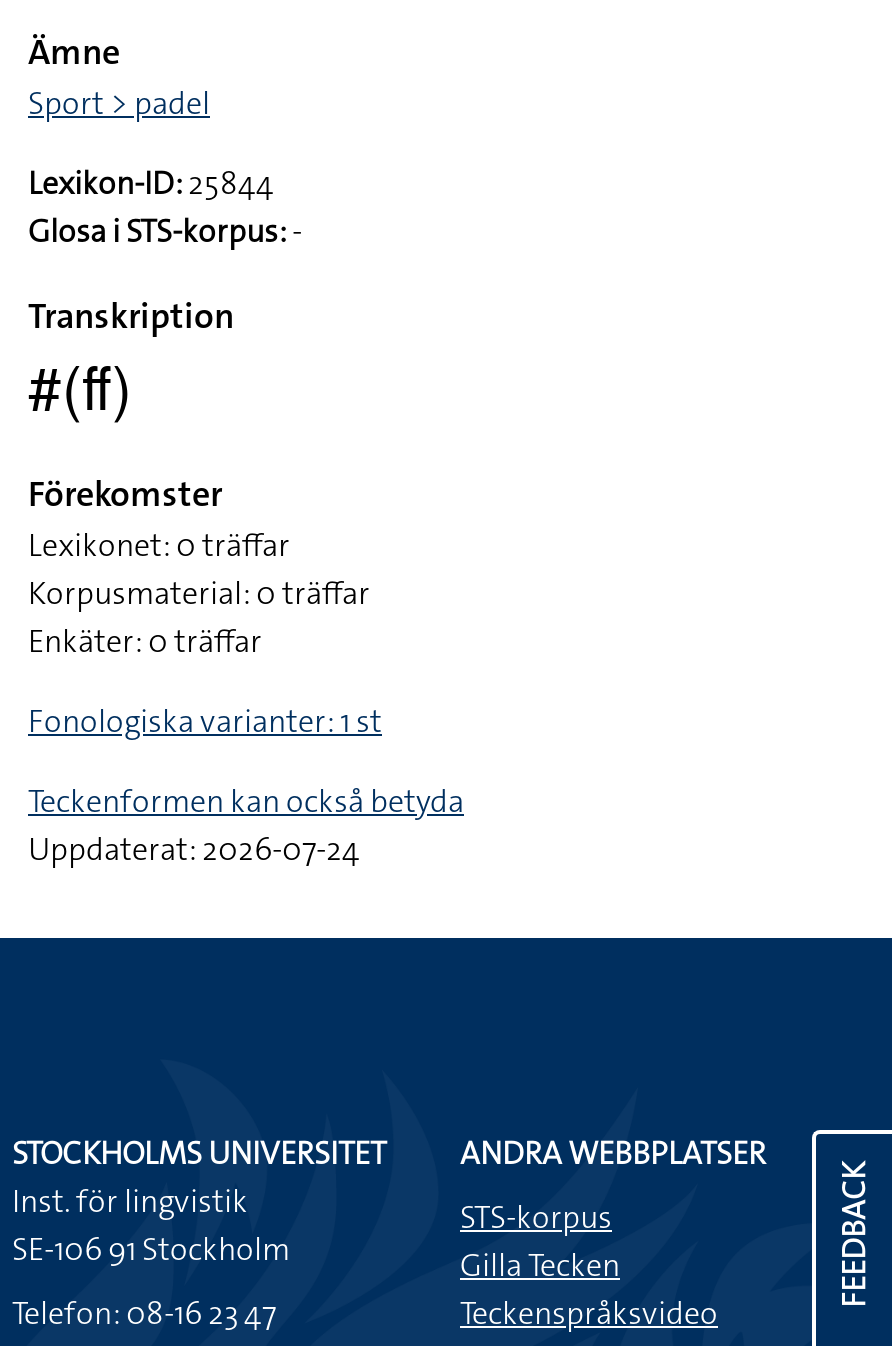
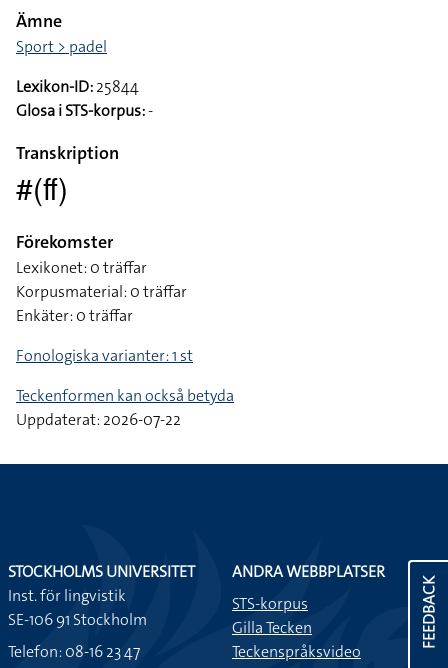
- Uppdaterat: 2026-07-24
+ Uppdaterat: 2026-07-22
